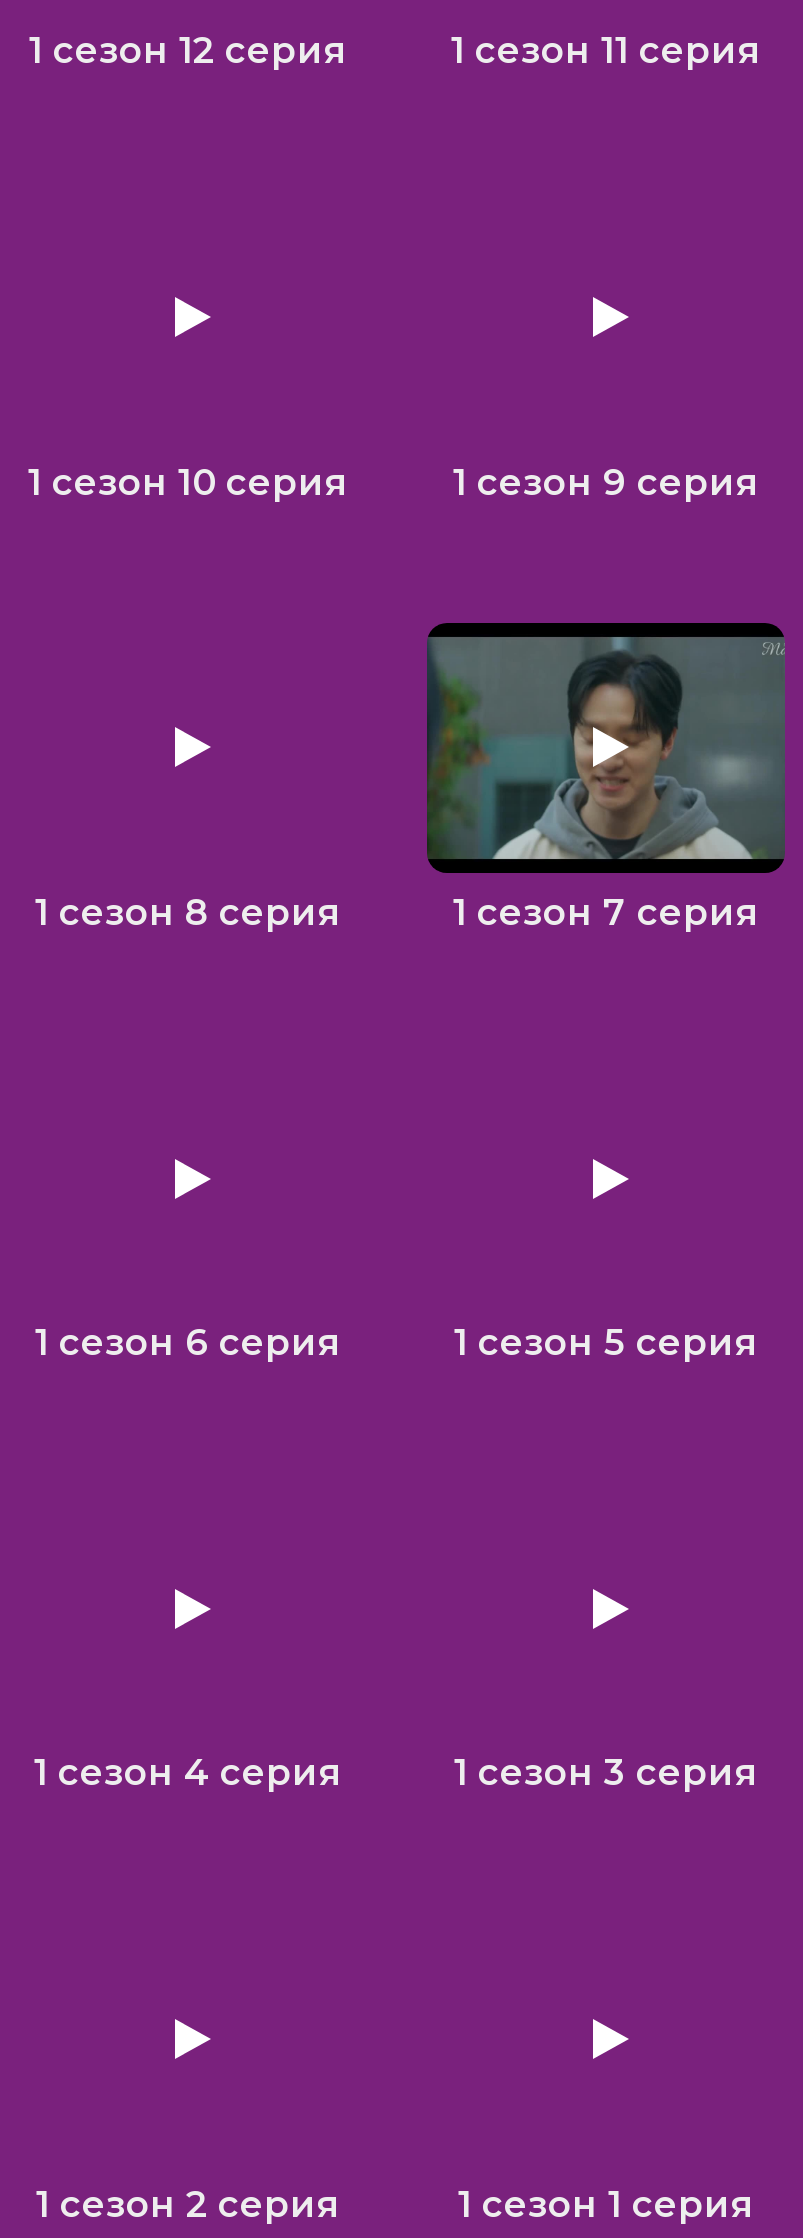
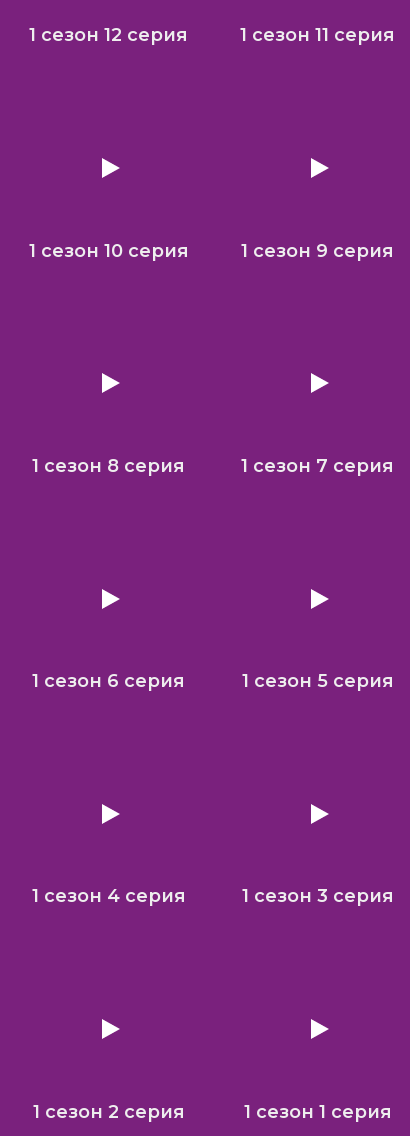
- [image]
